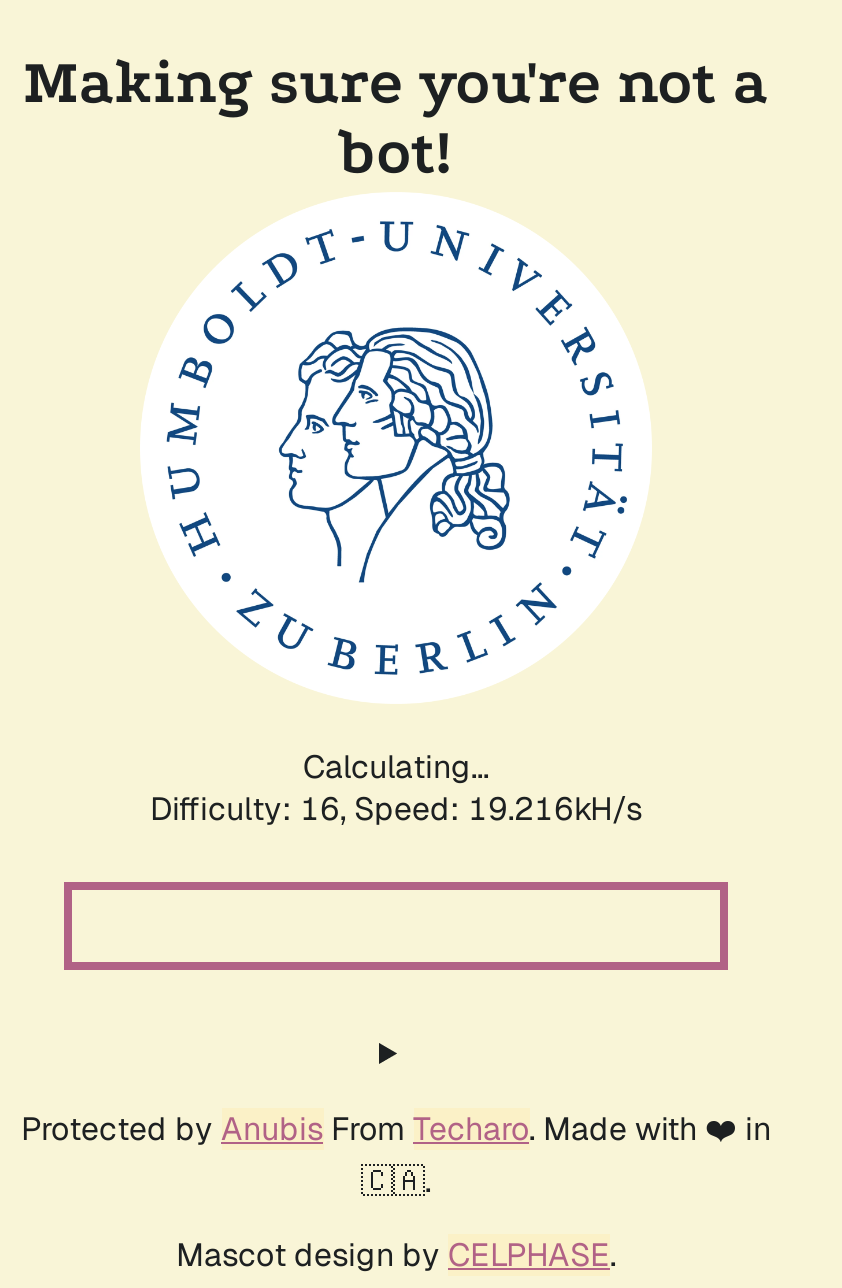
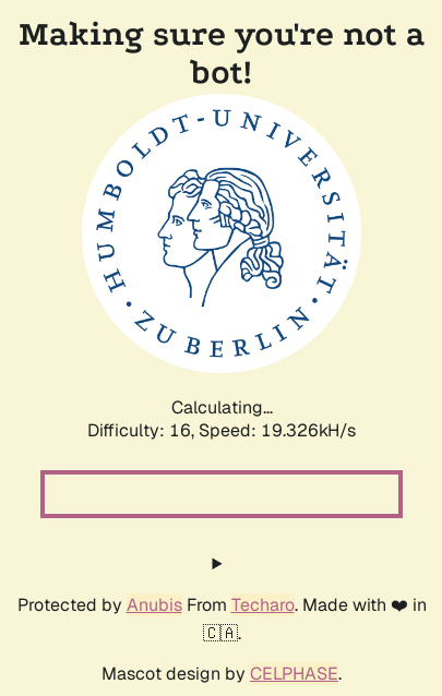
- Difficulty: 16, Speed: 19.216kH/s
+ Difficulty: 16, Speed: 19.326kH/s
